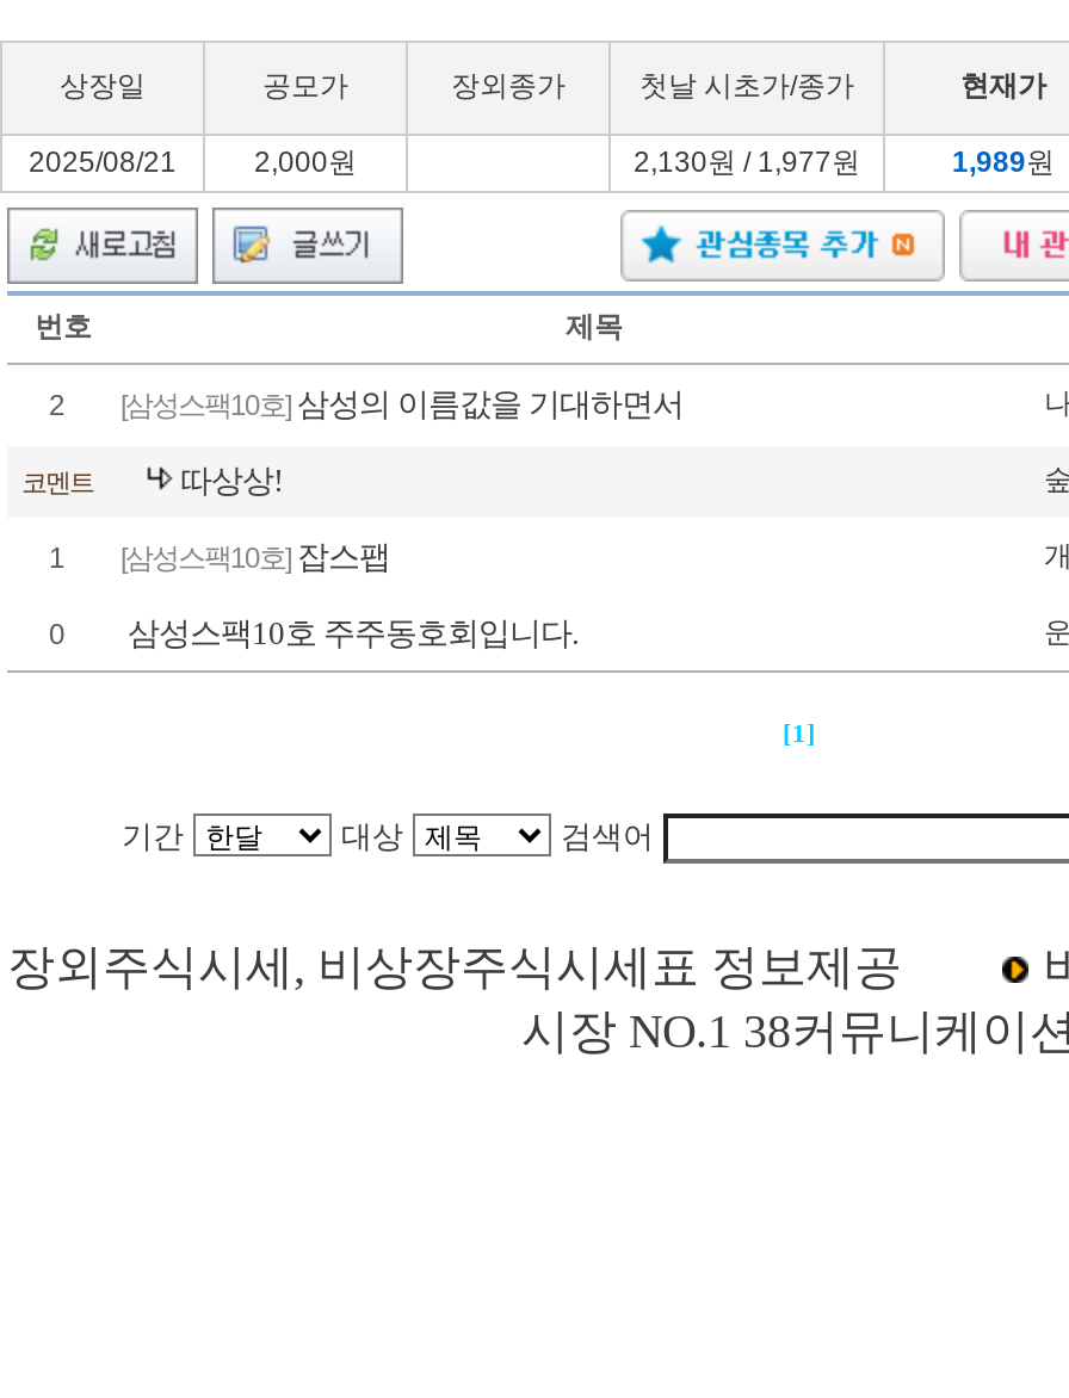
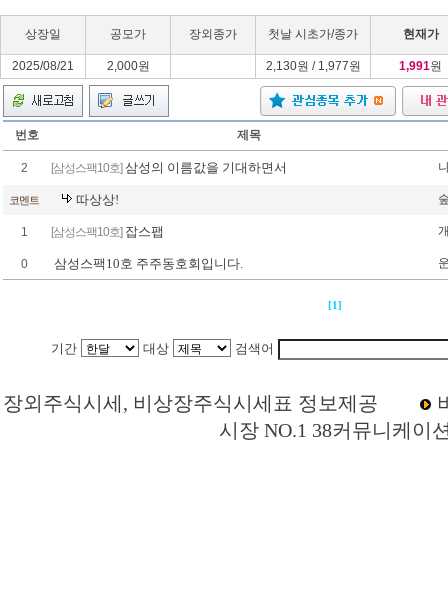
- 1,989원
+ 1,991원
